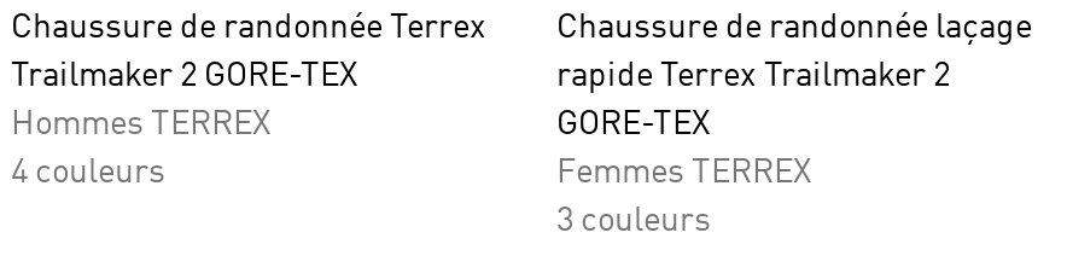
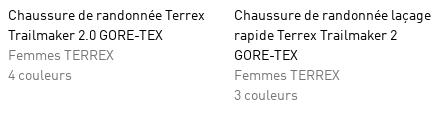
- Trailmaker 2 GORE-TEX
+ Trailmaker 2.0 GORE-TEX

- Hommes TERREX
+ Femmes TERREX
